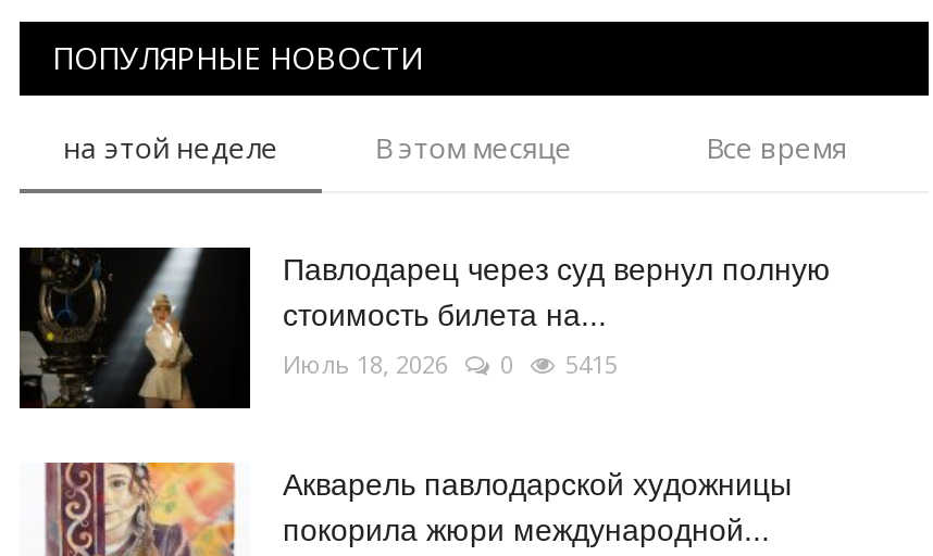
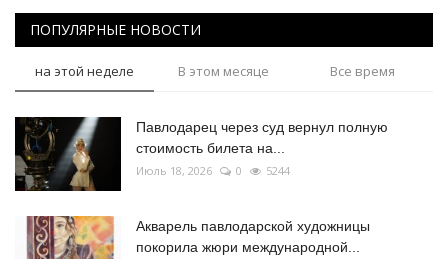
- Июль 18, 2026 0 5415
+ Июль 18, 2026 0 5244
